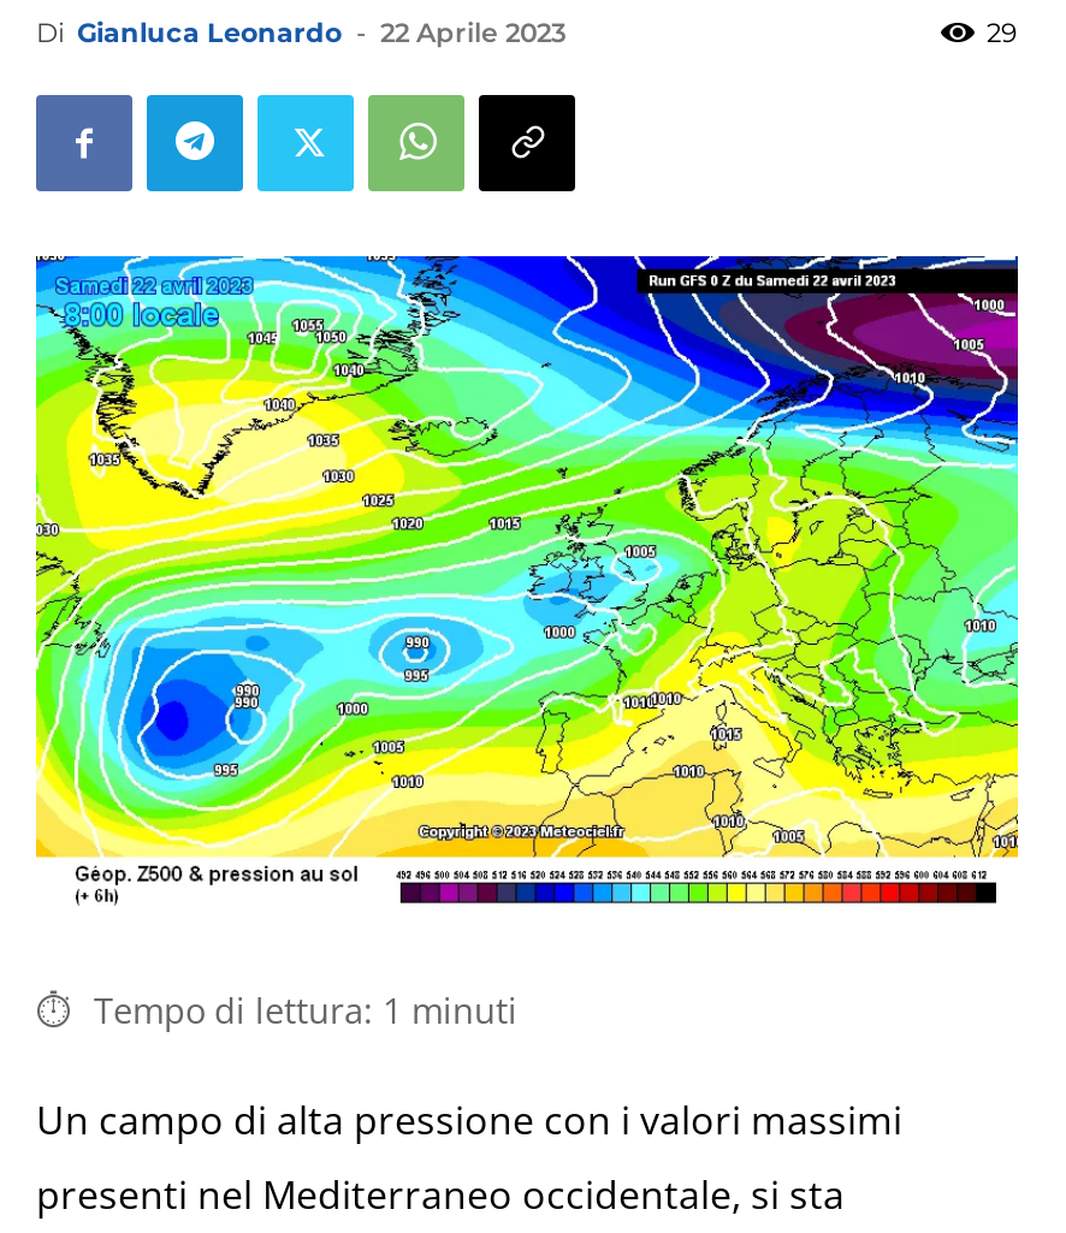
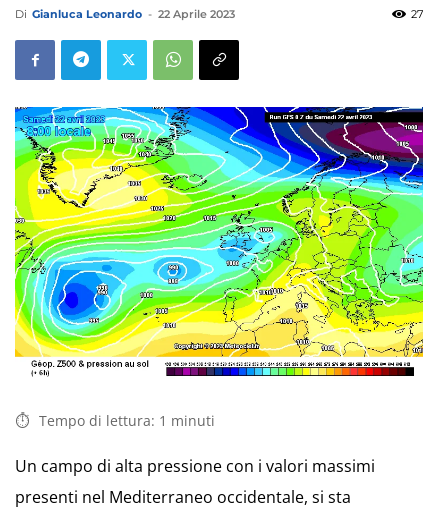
- 29
+ 27
